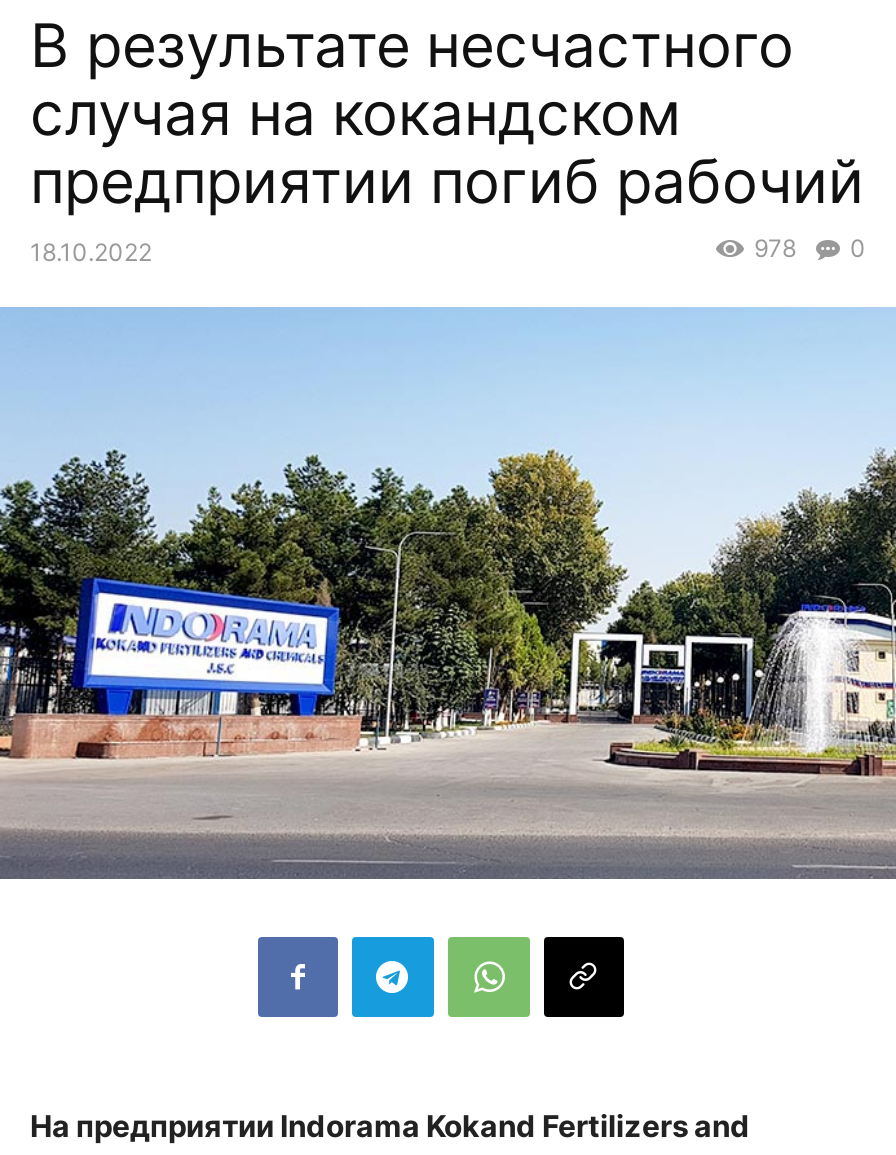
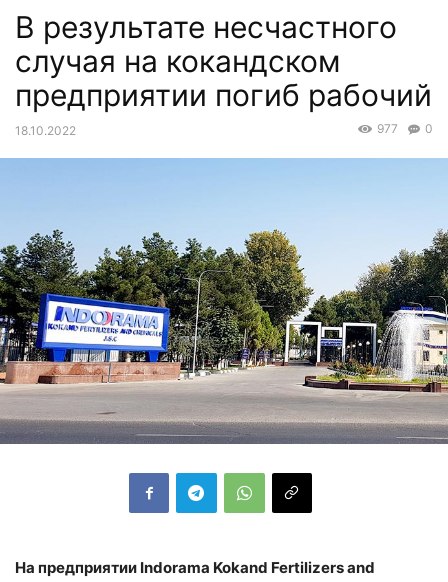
- 978 0
+ 977 0
